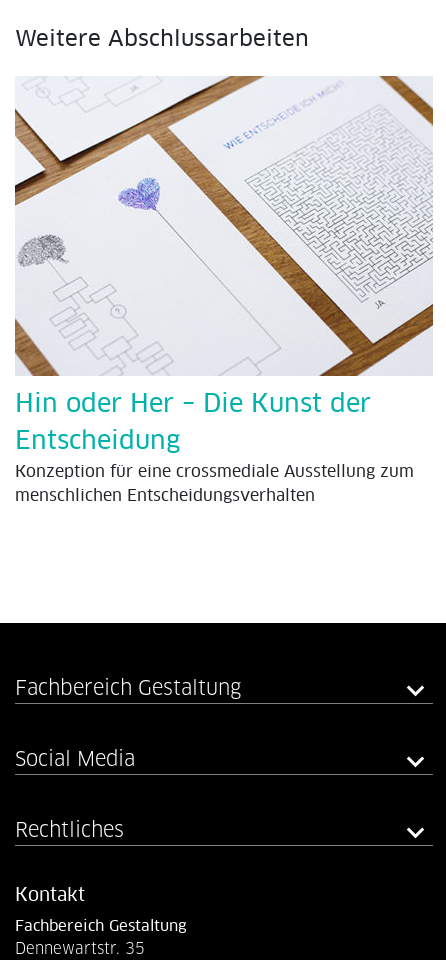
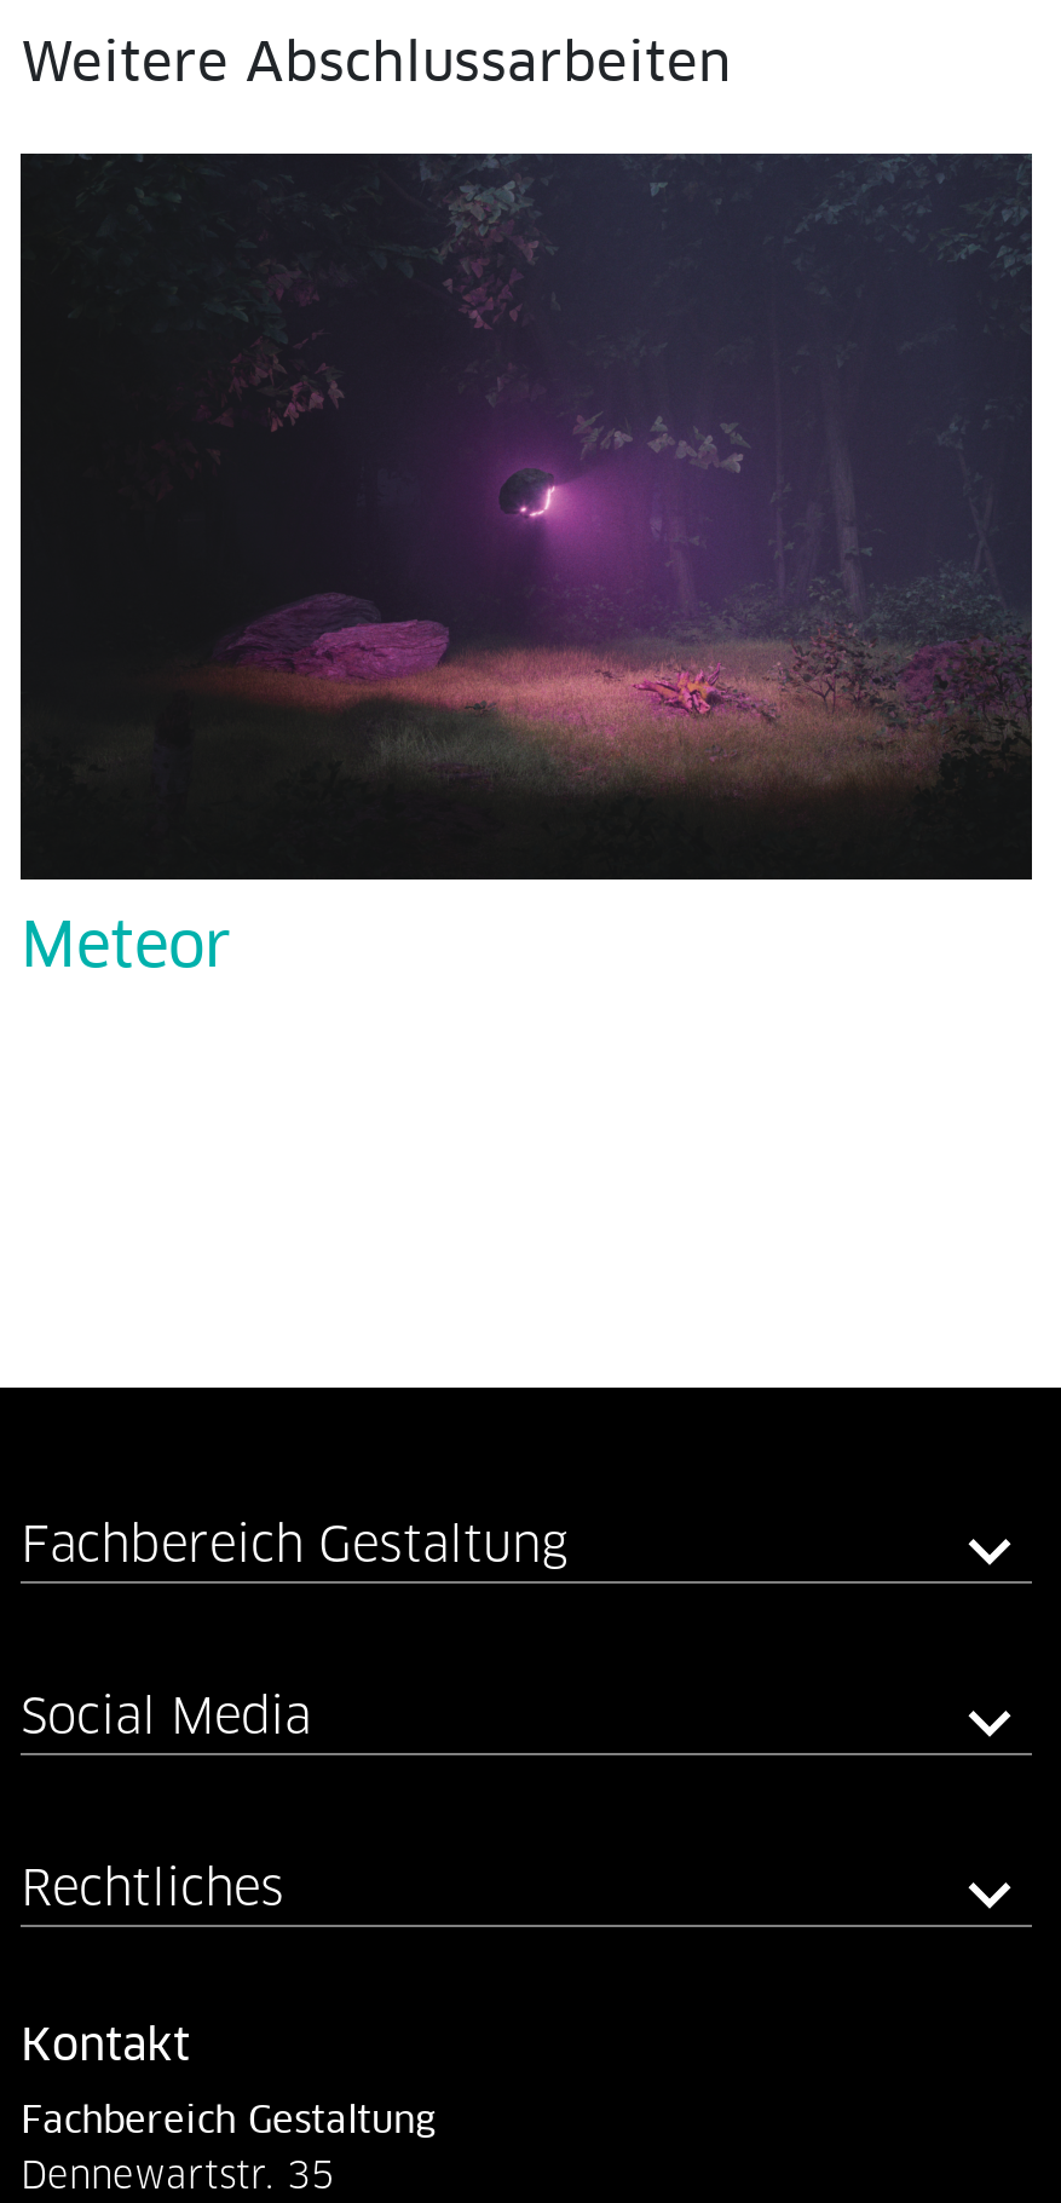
- [image]
- Hin oder Her – Die Kunst der
- Entscheidung
- Konzeption für eine crossmediale Ausstellung zum
- menschlichen Entscheidungsverhalten
+ [image]
+ Meteor
